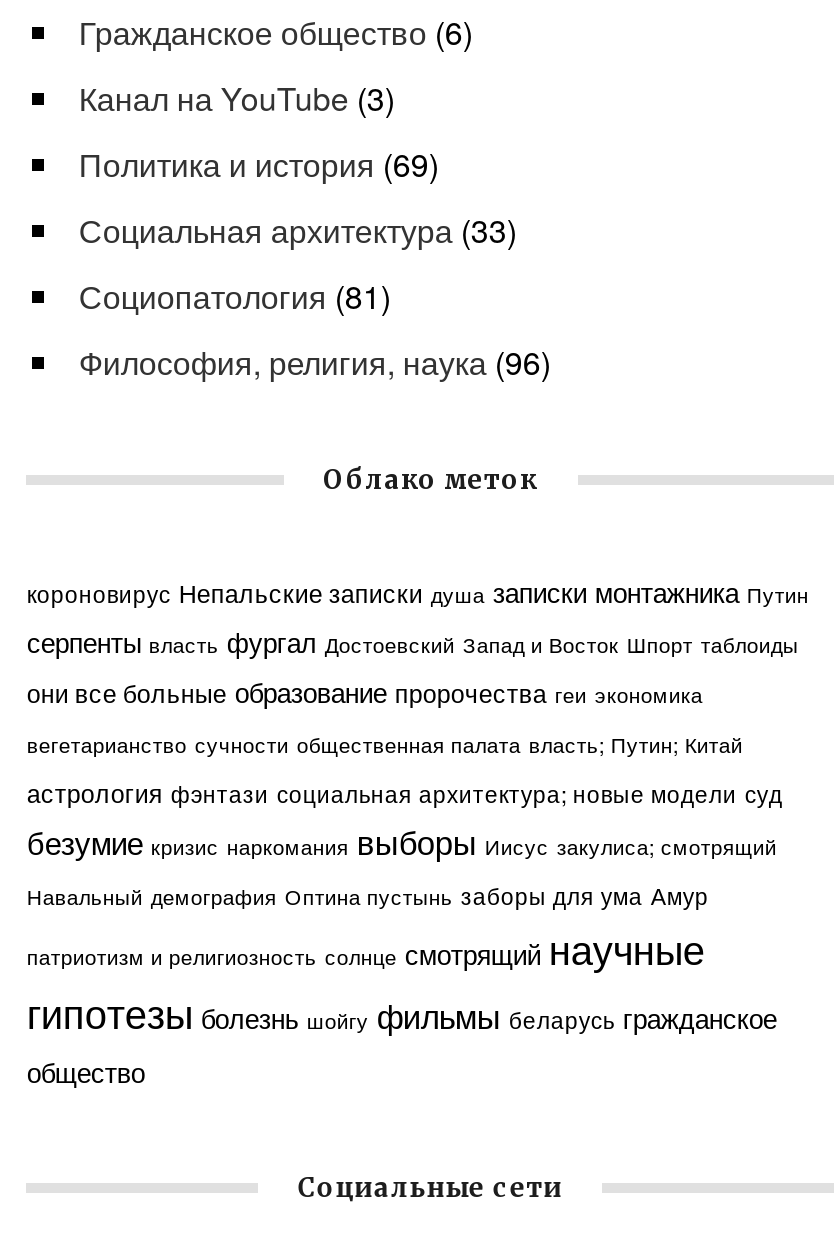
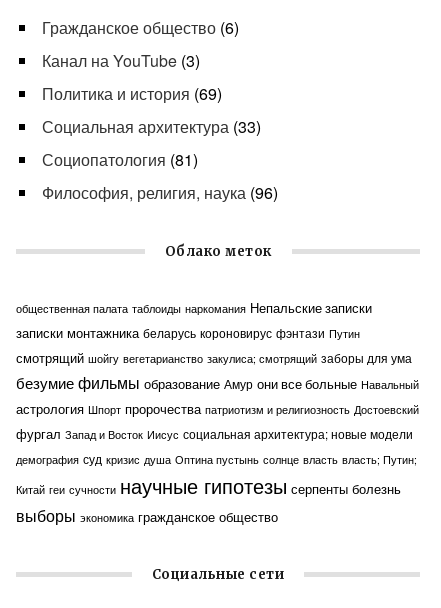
- короновирус Непальские записки душа записки монтажника Путин
- серпенты власть фургал Достоевский Запад и Восток Шпорт таблоиды
- они все больные образование пророчества геи экономика
- вегетарианство сучности общественная палата власть; Путин; Китай
- астрология фэнтази социальная архитектура; новые модели суд
- безумие кризис наркомания выборы Иисус закулиса; смотрящий
- Навальный демография Оптина пустынь заборы для ума Амур
- патриотизм и религиозность солнце смотрящий научные
- гипотезы болезнь шойгу фильмы беларусь гражданское
- общество
+ общественная палата таблоиды наркомания Непальские записки
+ записки монтажника беларусь короновирус фэнтази Путин
+ смотрящий шойгу вегетарианство закулиса; смотрящий заборы для ума
+ безумие фильмы образование Амур они все больные Навальный
+ астрология Шпорт пророчества патриотизм и религиозность Достоевский
+ фургал Запад и Восток Иисус социальная архитектура; новые модели
+ демография суд кризис душа Оптина пустынь солнце власть власть; Путин;
+ Китай геи сучности научные гипотезы серпенты болезнь
+ выборы экономика гражданское общество
